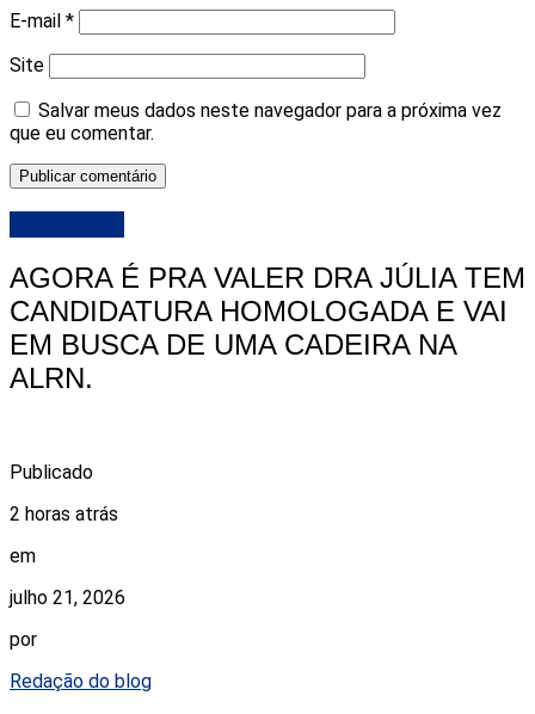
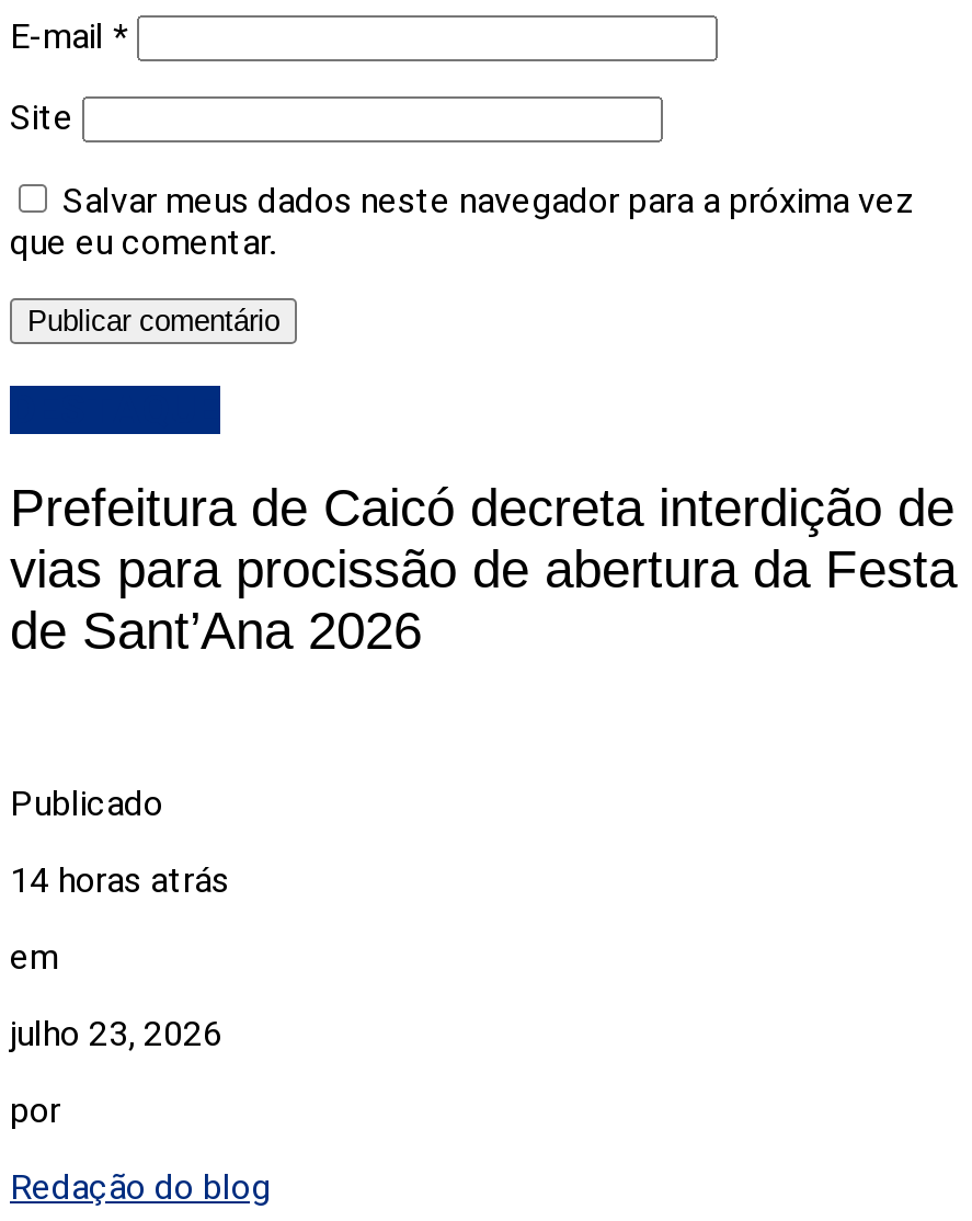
- AGORA É PRA VALER DRA JÚLIA TEM
- CANDIDATURA HOMOLOGADA E VAI
- EM BUSCA DE UMA CADEIRA NA
- ALRN.
+ Prefeitura de Caicó decreta interdição de
+ vias para procissão de abertura da Festa
+ de Sant’Ana 2026

- 2 horas atrás
+ 14 horas atrás

- julho 21, 2026
+ julho 23, 2026
